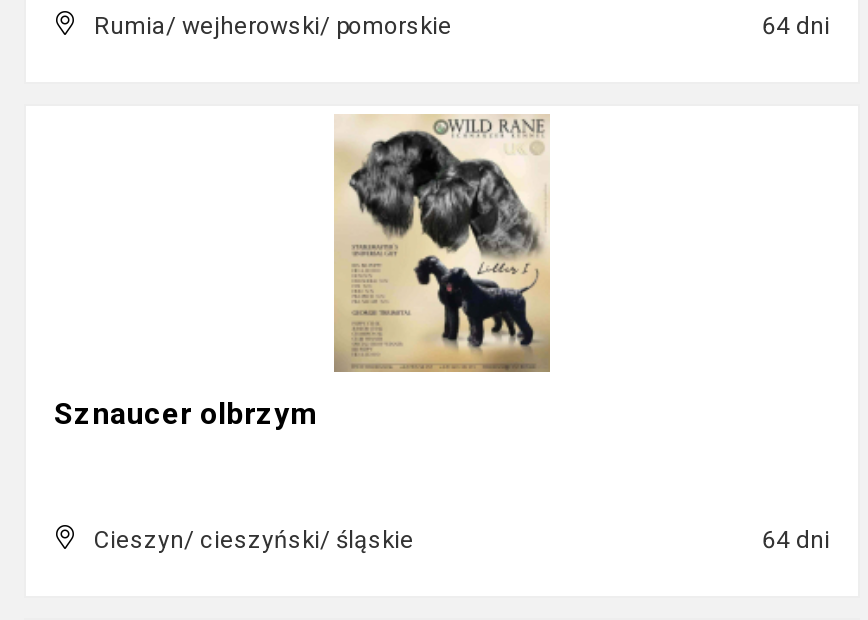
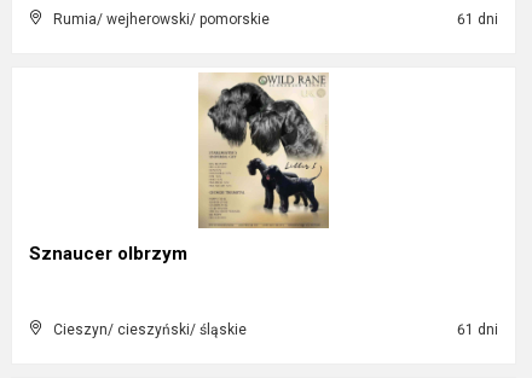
- 64 dni
+ 61 dni

- 64 dni
+ 61 dni
